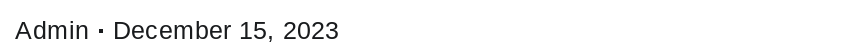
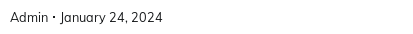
- Admin December 15, 2023
+ Admin January 24, 2024
